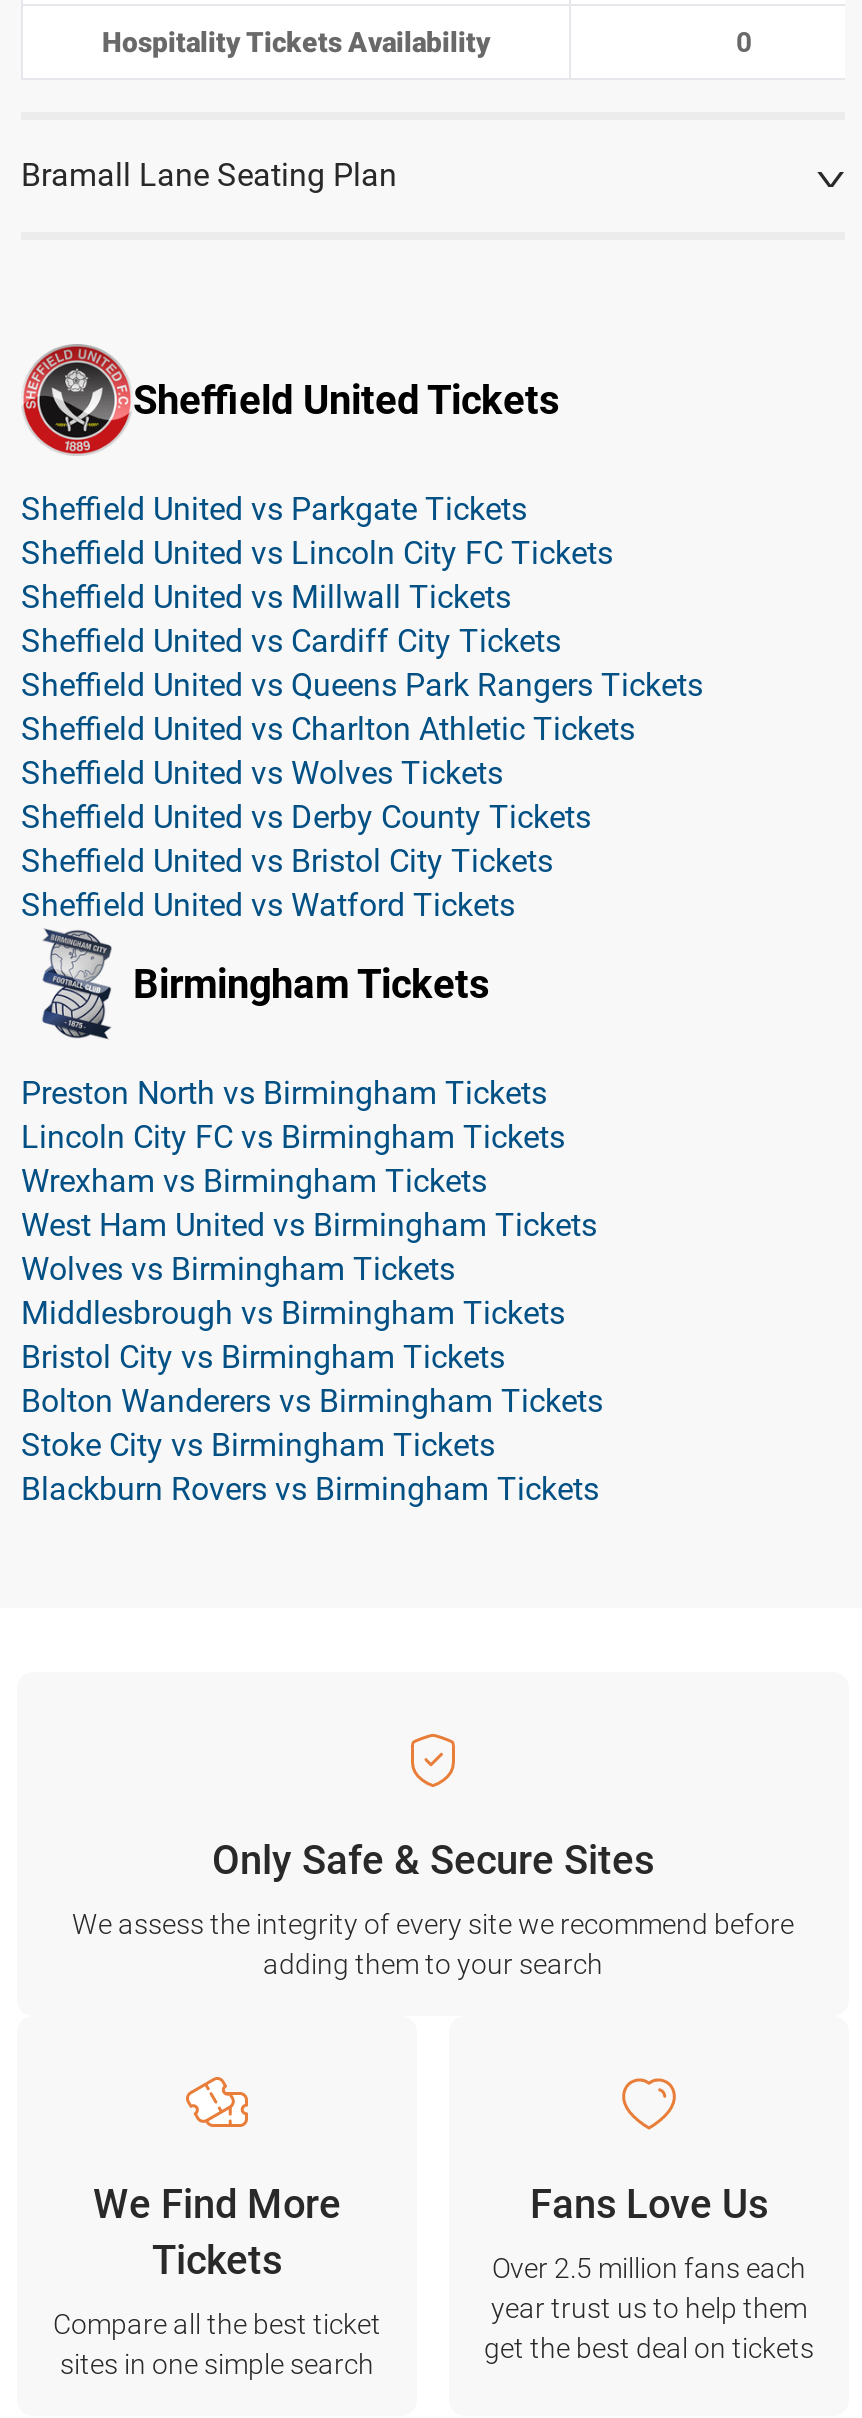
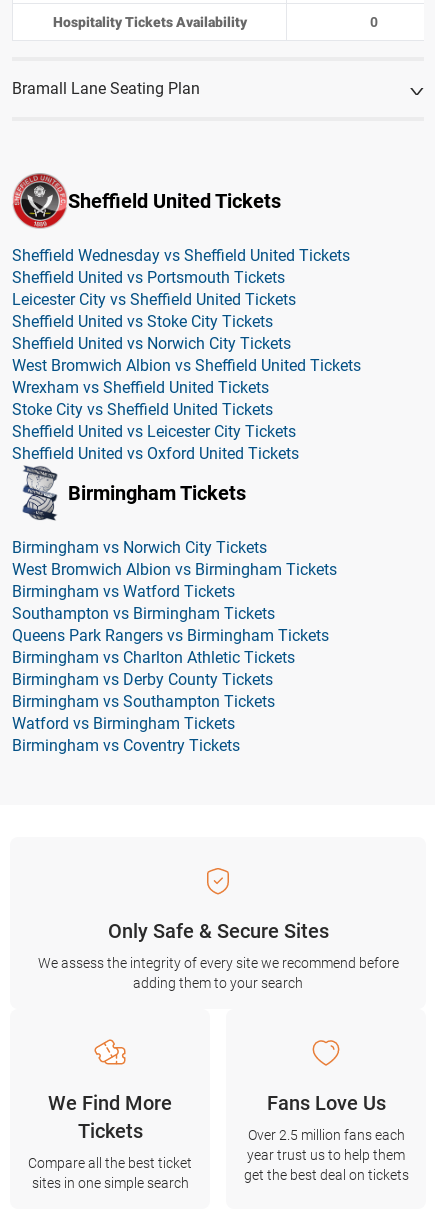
- Sheffield United vs Parkgate Tickets
- Sheffield United vs Lincoln City FC Tickets
- Sheffield United vs Millwall Tickets
- Sheffield United vs Cardiff City Tickets
- Sheffield United vs Queens Park Rangers Tickets
- Sheffield United vs Charlton Athletic Tickets
- Sheffield United vs Wolves Tickets
- Sheffield United vs Derby County Tickets
- Sheffield United vs Bristol City Tickets
- Sheffield United vs Watford Tickets
+ Sheffield Wednesday vs Sheffield United Tickets
+ Sheffield United vs Portsmouth Tickets
+ Leicester City vs Sheffield United Tickets
+ Sheffield United vs Stoke City Tickets
+ Sheffield United vs Norwich City Tickets
+ West Bromwich Albion vs Sheffield United Tickets
+ Wrexham vs Sheffield United Tickets
+ Stoke City vs Sheffield United Tickets
+ Sheffield United vs Leicester City Tickets
+ Sheffield United vs Oxford United Tickets

- Preston North vs Birmingham Tickets
- Lincoln City FC vs Birmingham Tickets
- Wrexham vs Birmingham Tickets
- West Ham United vs Birmingham Tickets
- Wolves vs Birmingham Tickets
- Middlesbrough vs Birmingham Tickets
- Bristol City vs Birmingham Tickets
- Bolton Wanderers vs Birmingham Tickets
- Stoke City vs Birmingham Tickets
- Blackburn Rovers vs Birmingham Tickets
+ Birmingham vs Norwich City Tickets
+ West Bromwich Albion vs Birmingham Tickets
+ Birmingham vs Watford Tickets
+ Southampton vs Birmingham Tickets
+ Queens Park Rangers vs Birmingham Tickets
+ Birmingham vs Charlton Athletic Tickets
+ Birmingham vs Derby County Tickets
+ Birmingham vs Southampton Tickets
+ Watford vs Birmingham Tickets
+ Birmingham vs Coventry Tickets
